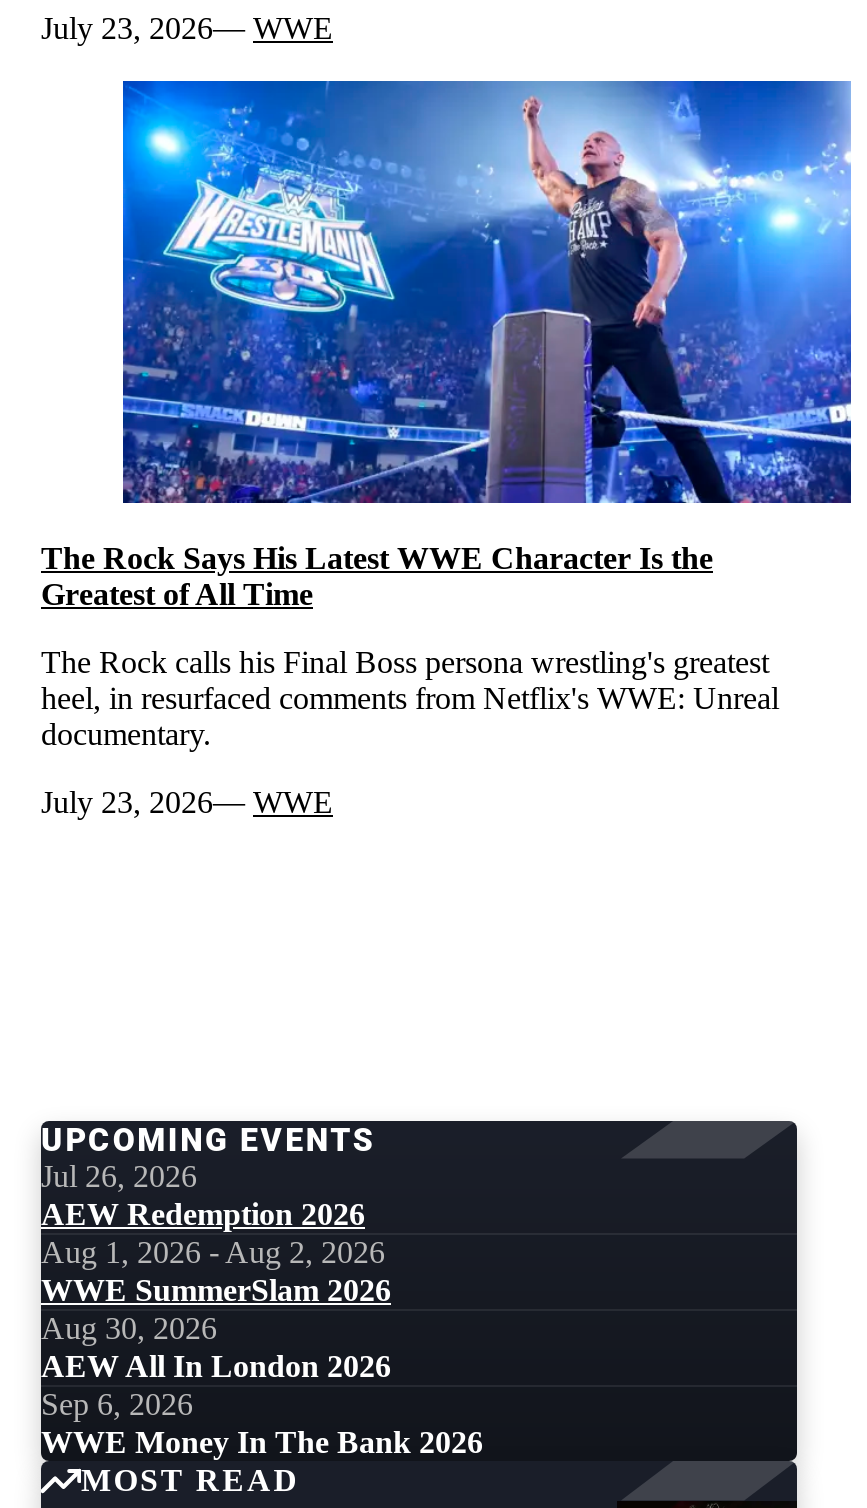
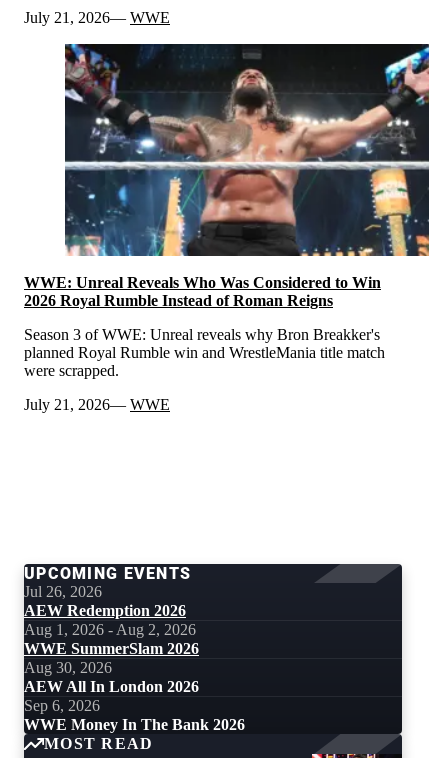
- July 23, 2026 WWE
+ July 21, 2026 WWE

- [image]
- The Rock Says His Latest WWE Character Is the
- Greatest of All Time
+ [image]
+ WWE: Unreal Reveals Who Was Considered to Win
+ 2026 Royal Rumble Instead of Roman Reigns

- The Rock calls his Final Boss persona wrestling's greatest
- heel, in resurfaced comments from Netflix's WWE: Unreal
- documentary.
+ Season 3 of WWE: Unreal reveals why Bron Breakker's
+ planned Royal Rumble win and WrestleMania title match
+ were scrapped.

- July 23, 2026 WWE
+ July 21, 2026 WWE
